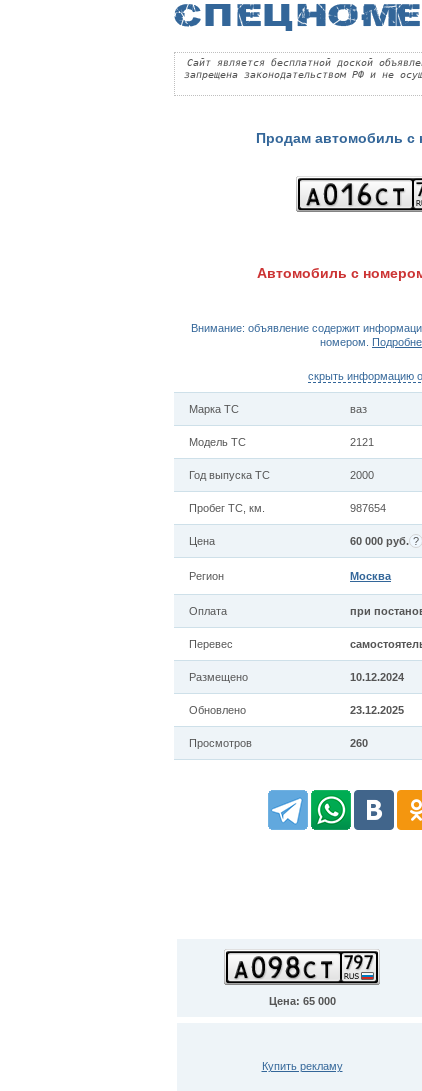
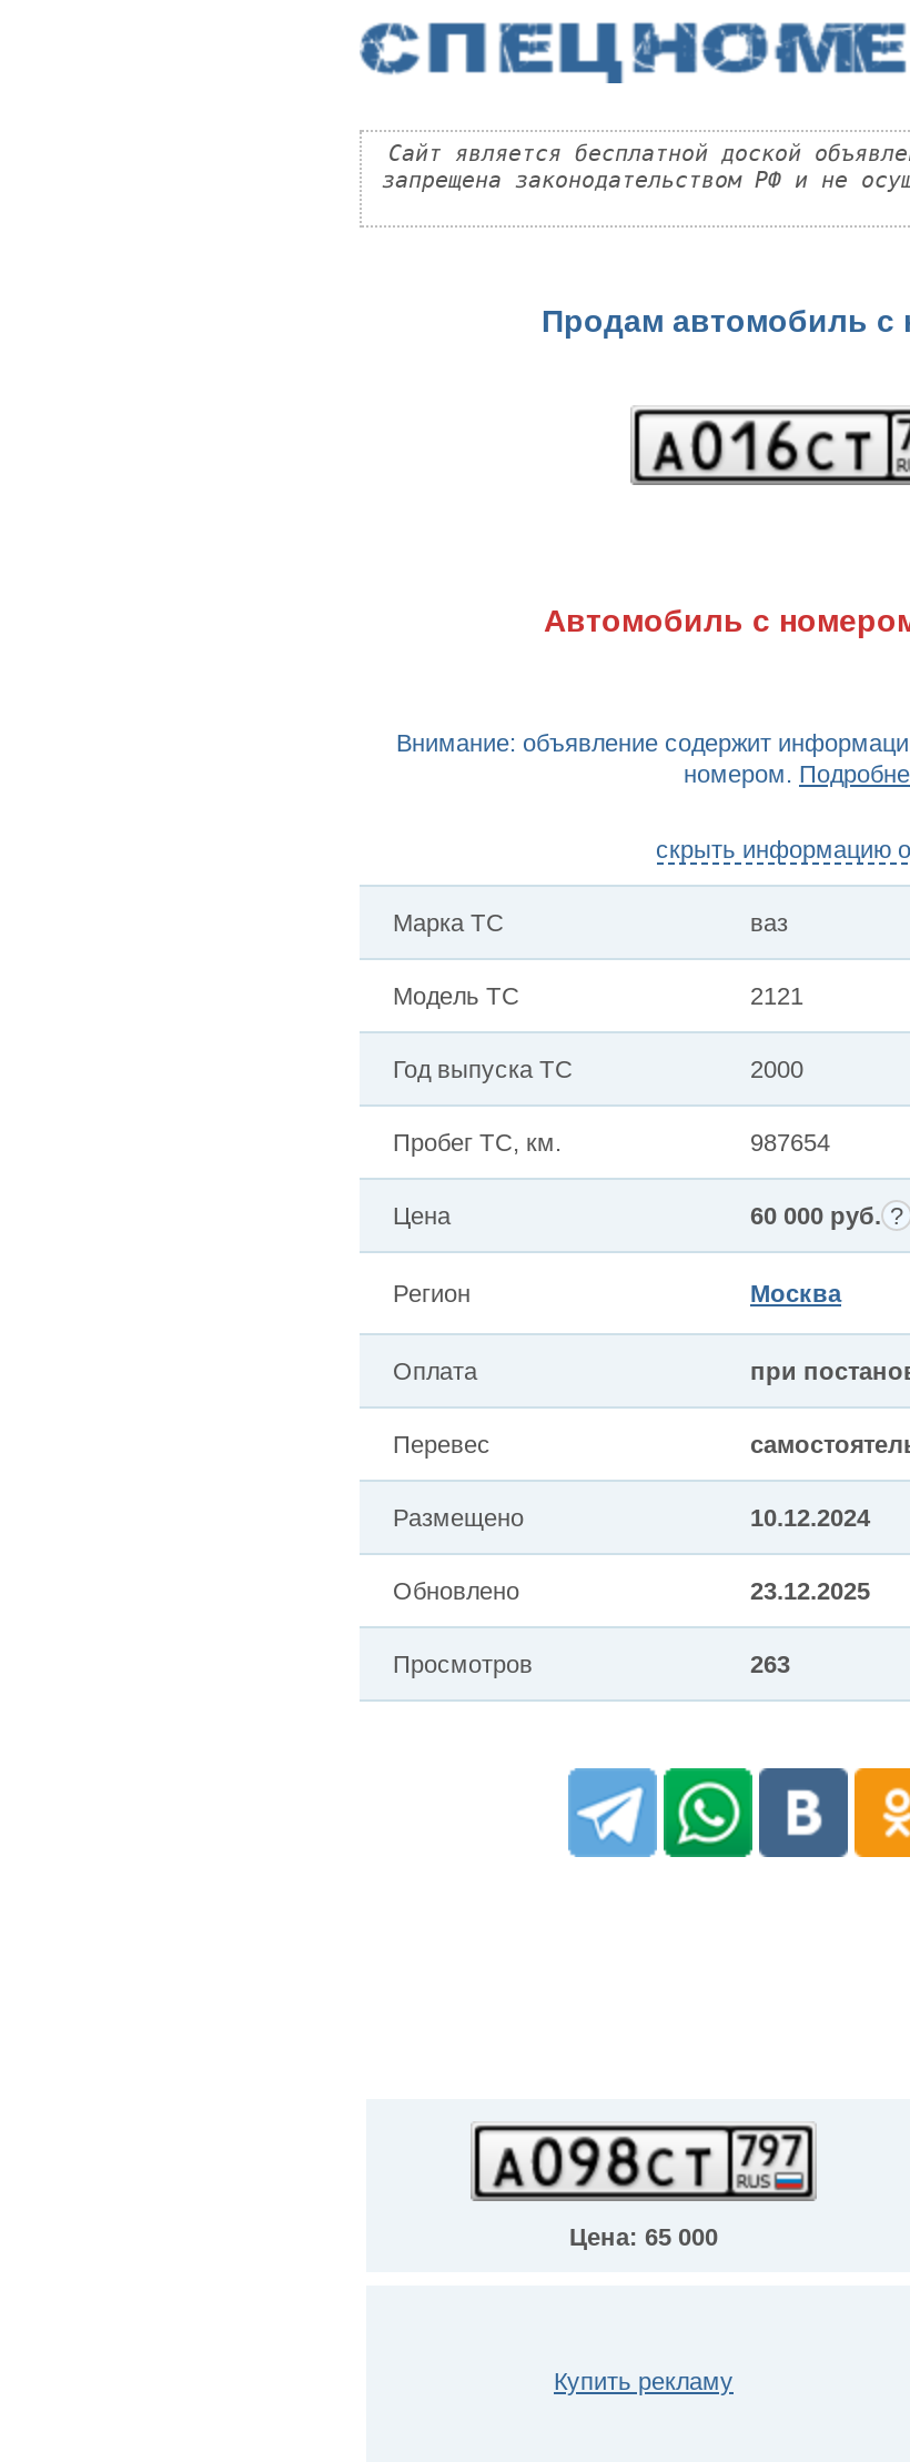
- 260
+ 263
